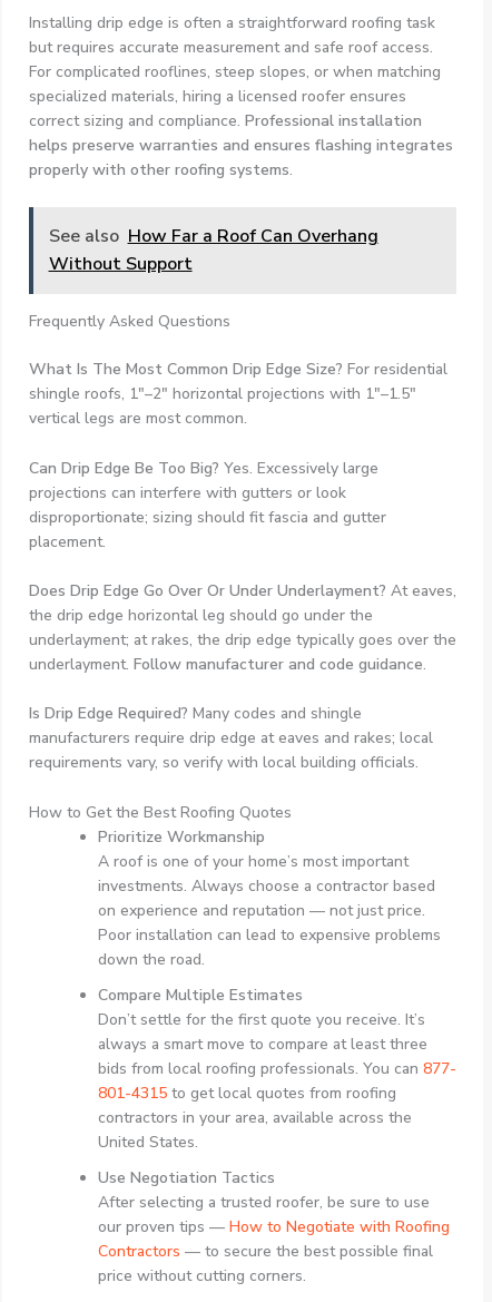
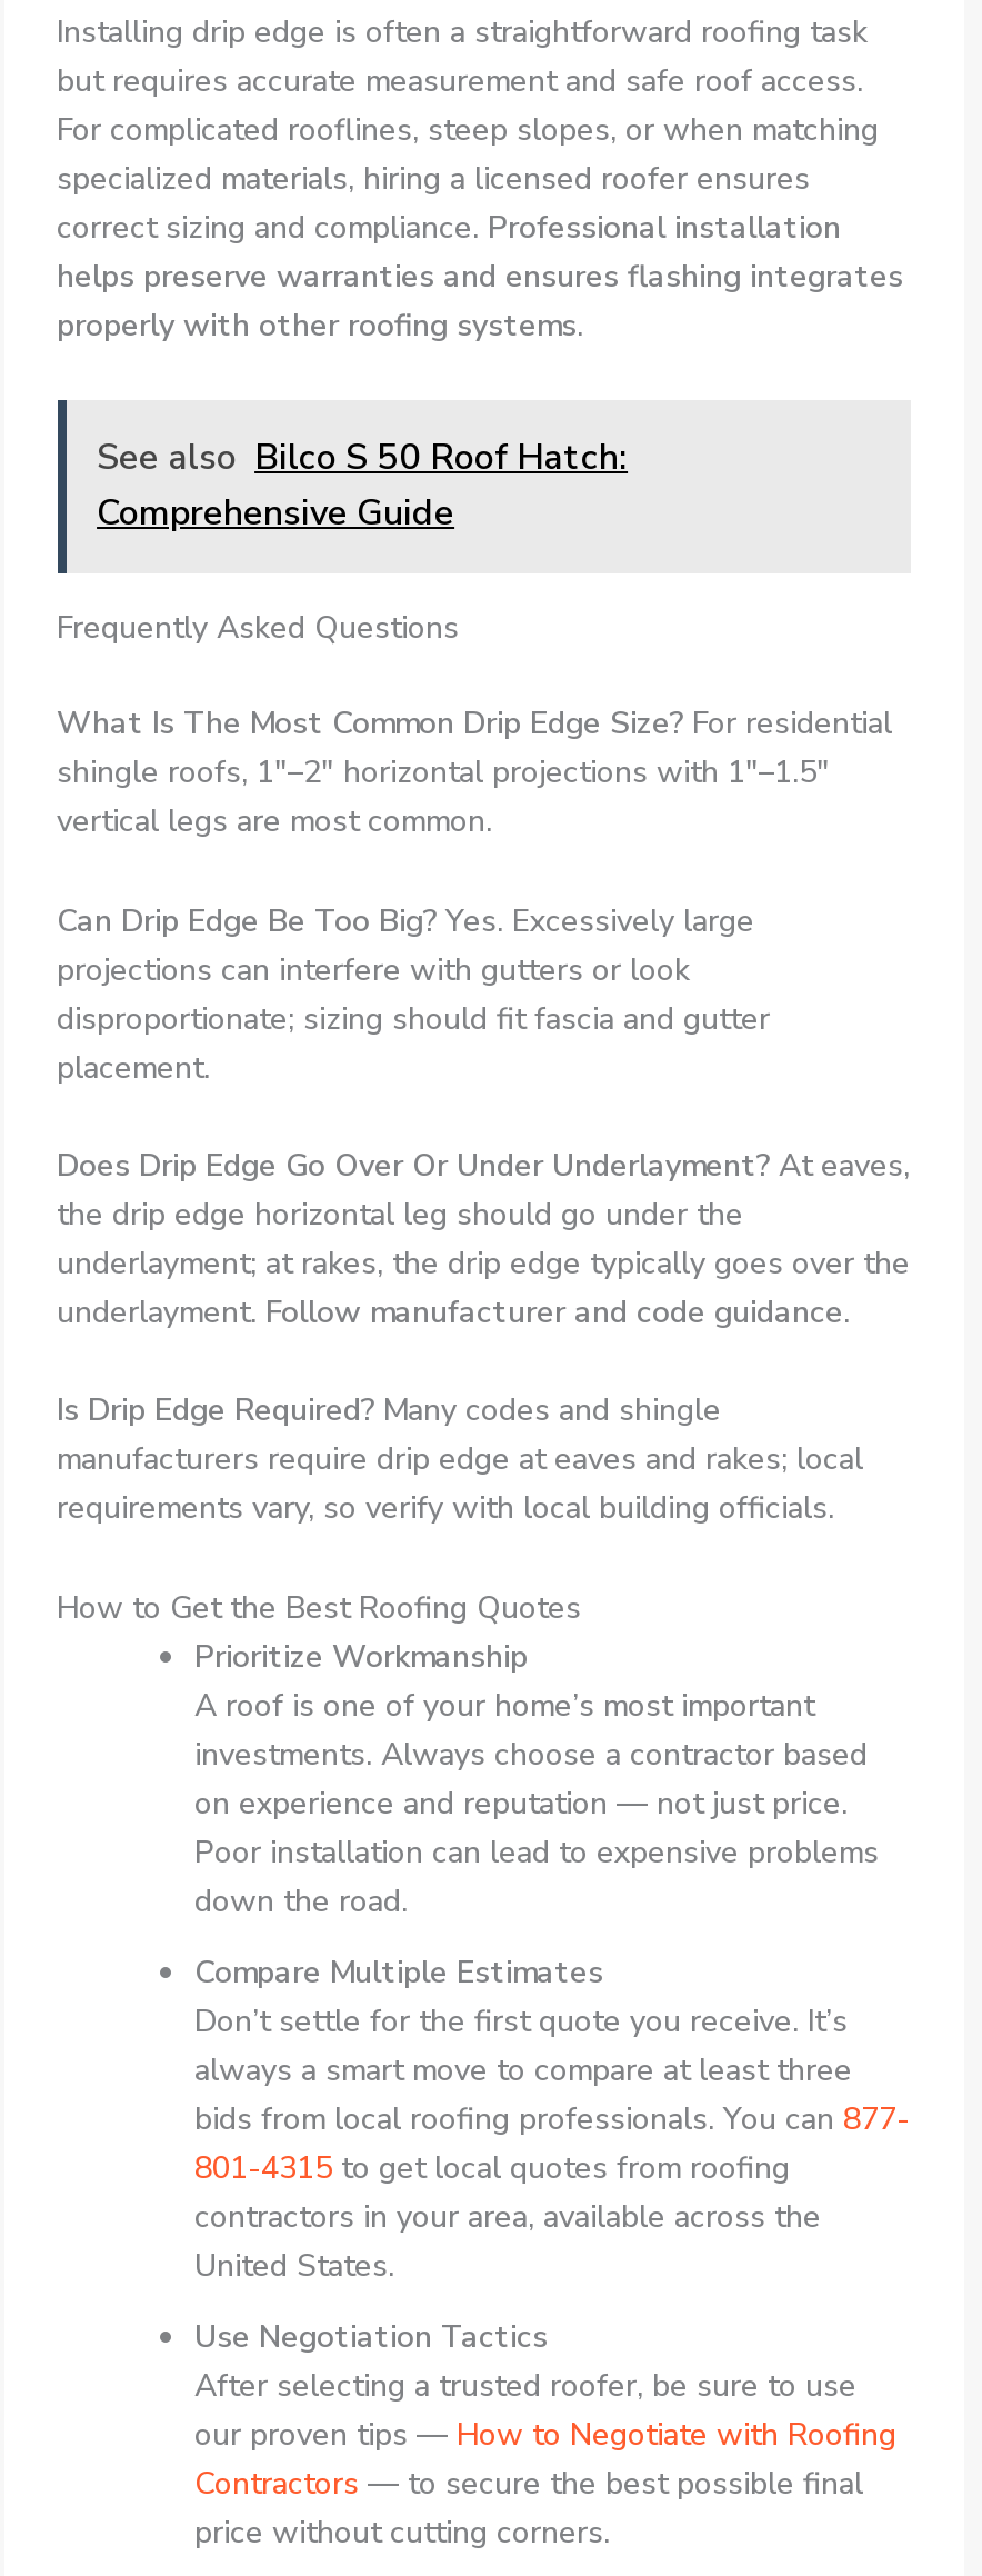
- See also How Far a Roof Can Overhang
- Without Support
+ See also Bilco S 50 Roof Hatch:
+ Comprehensive Guide
